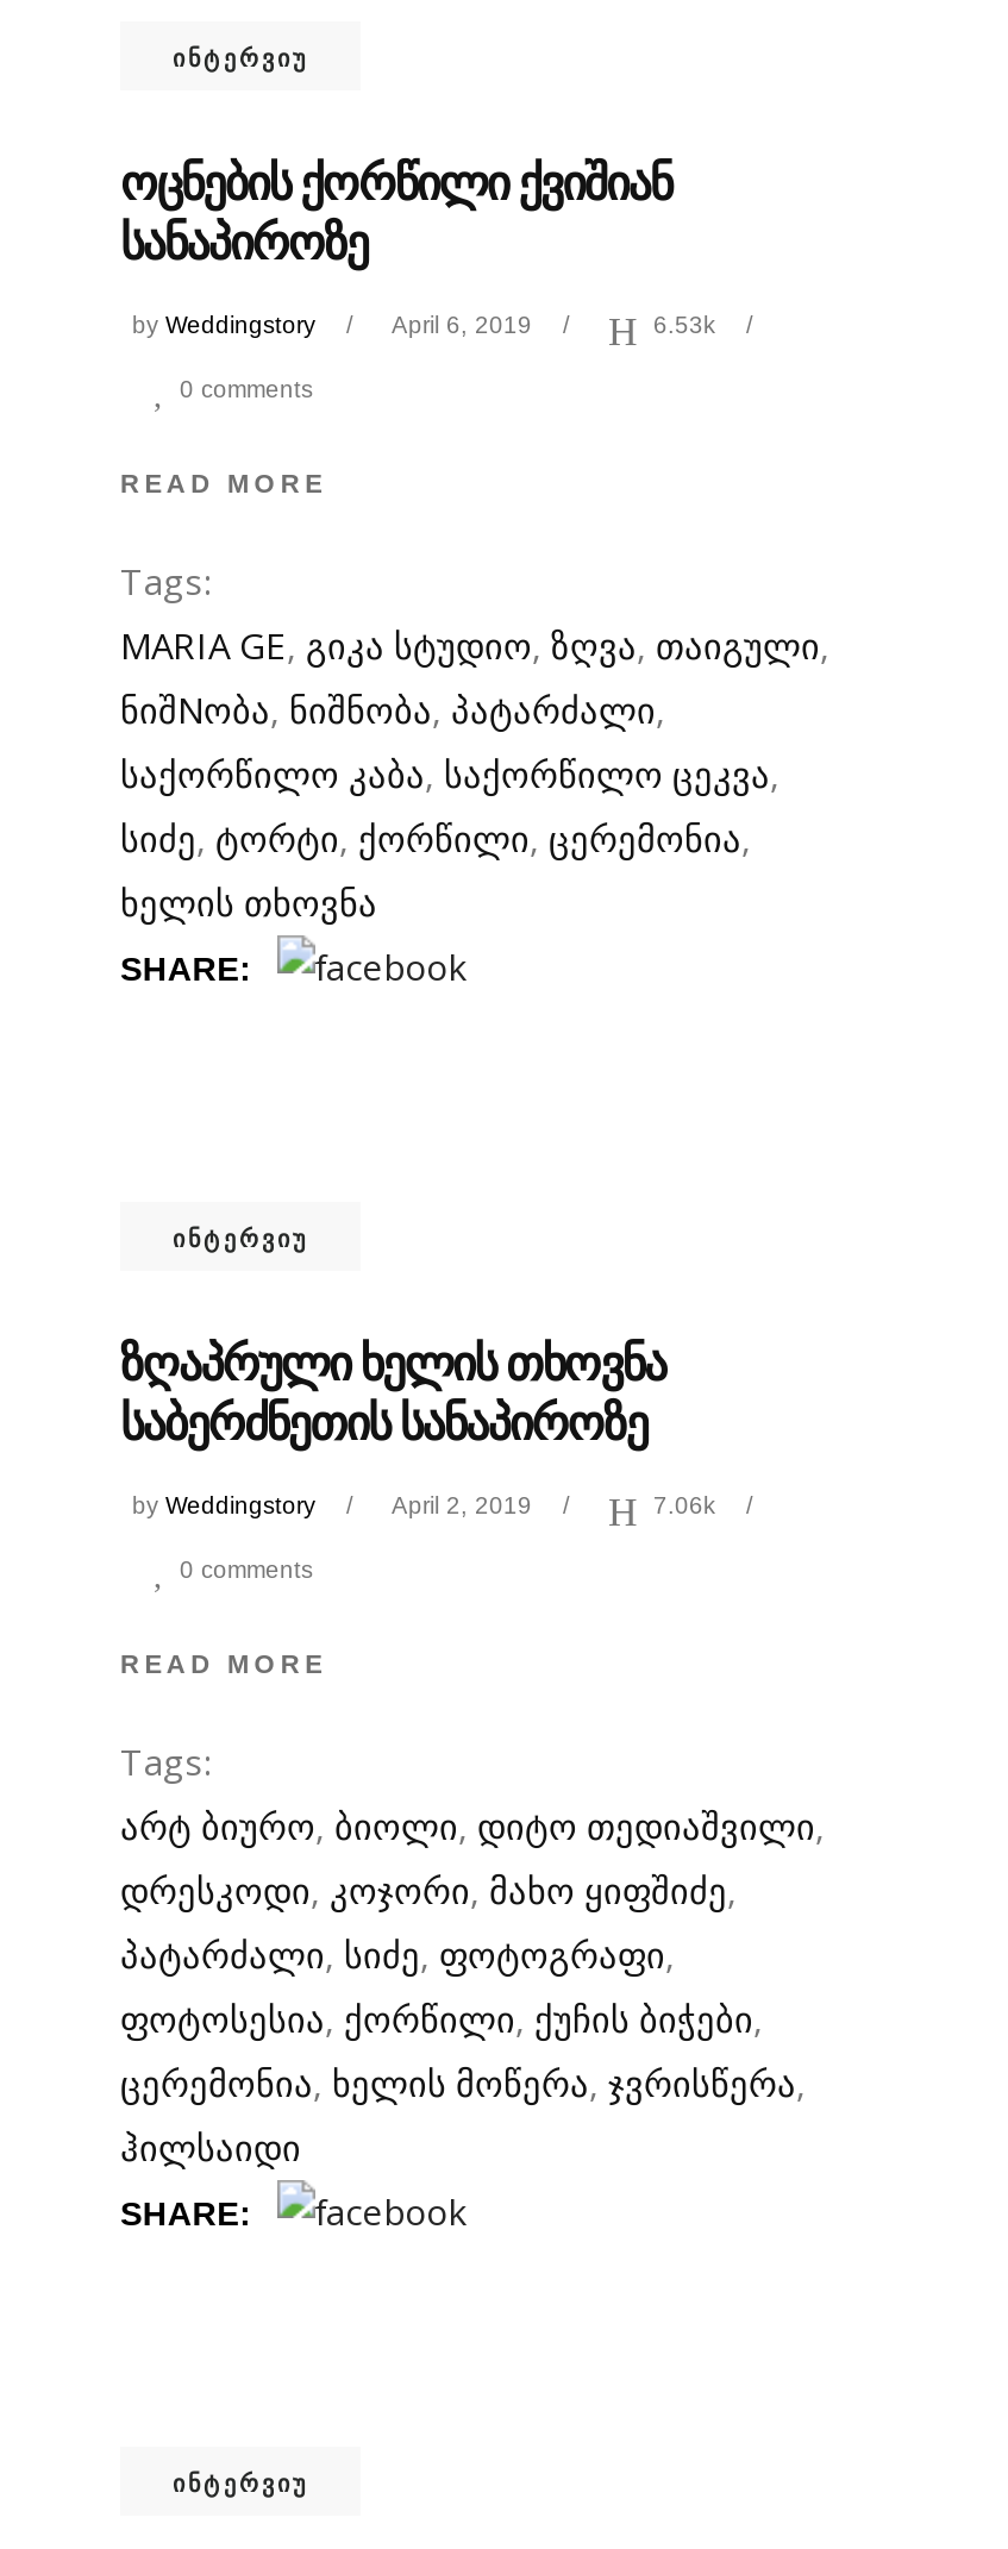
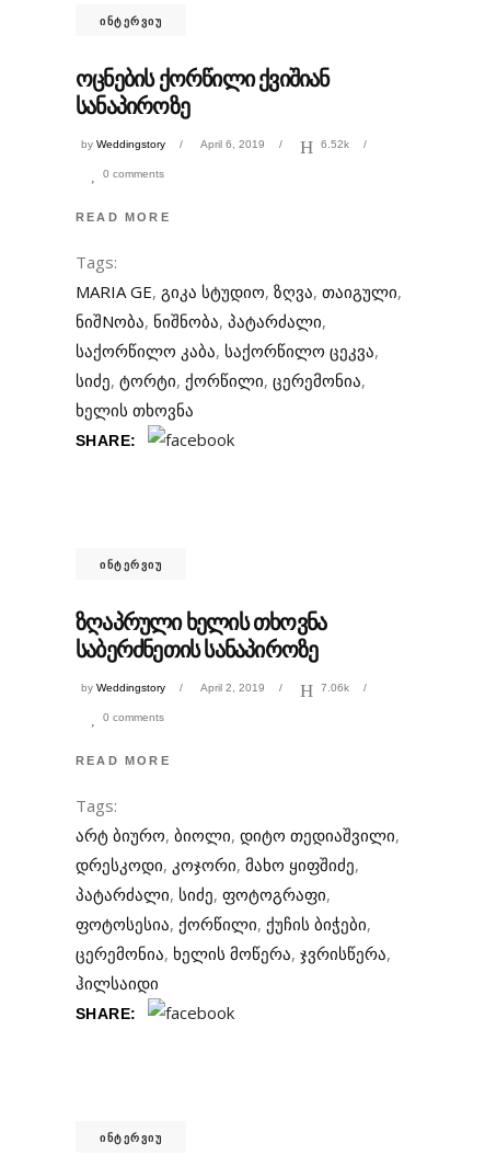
- 6.53k
+ 6.52k
